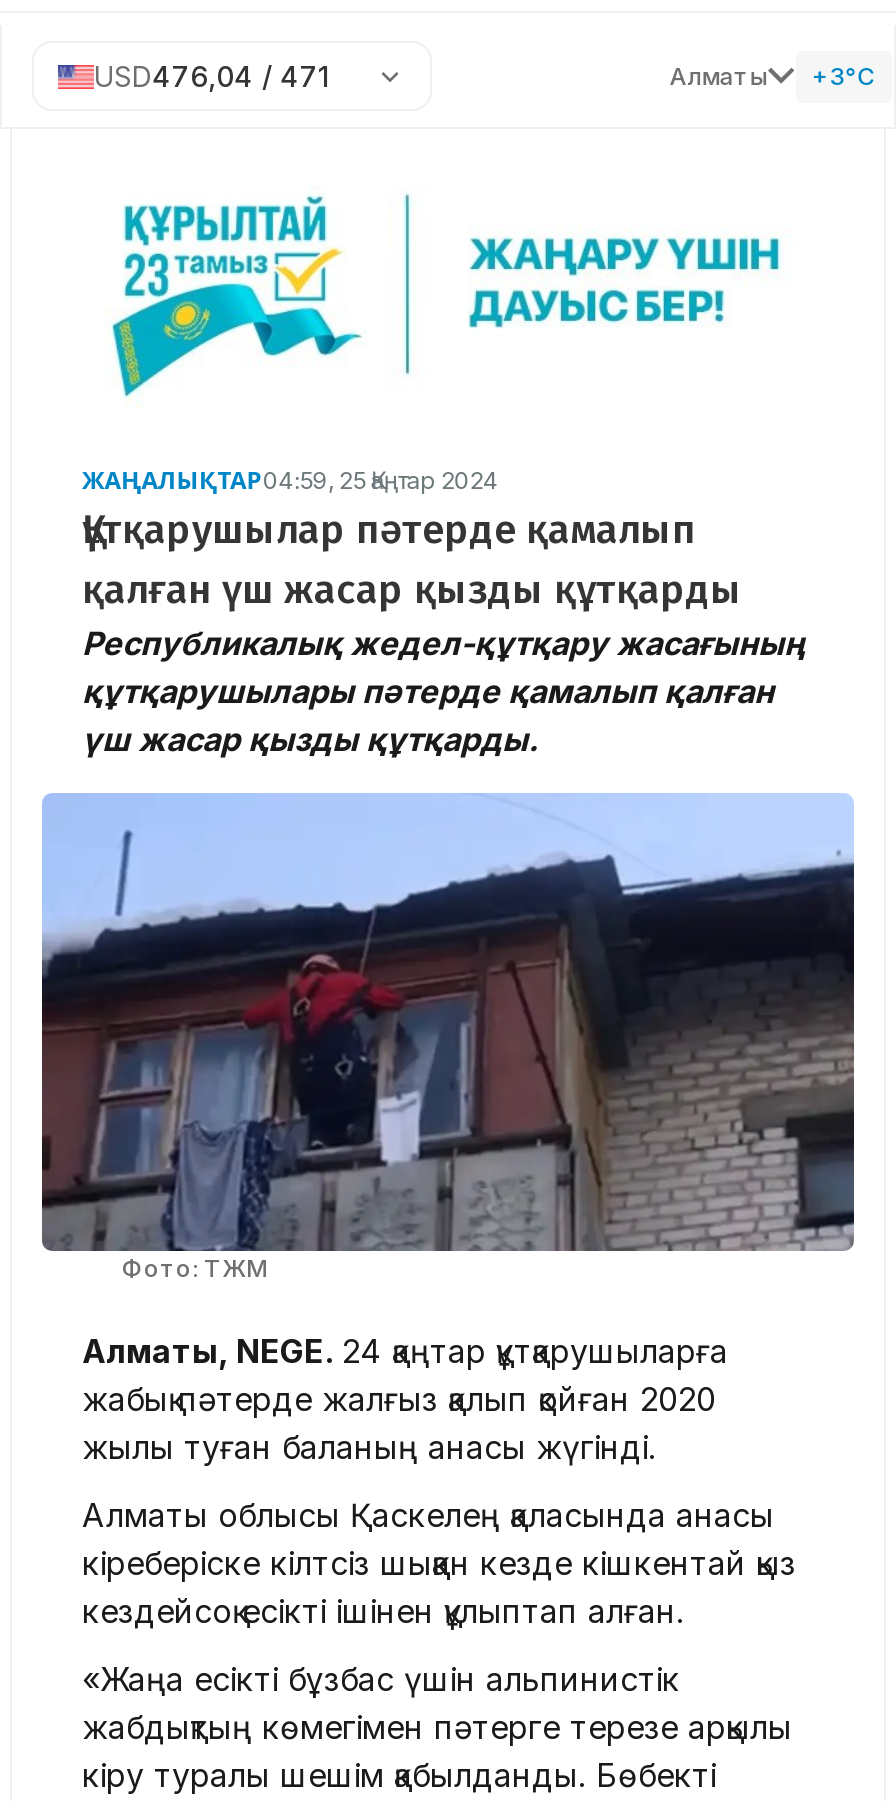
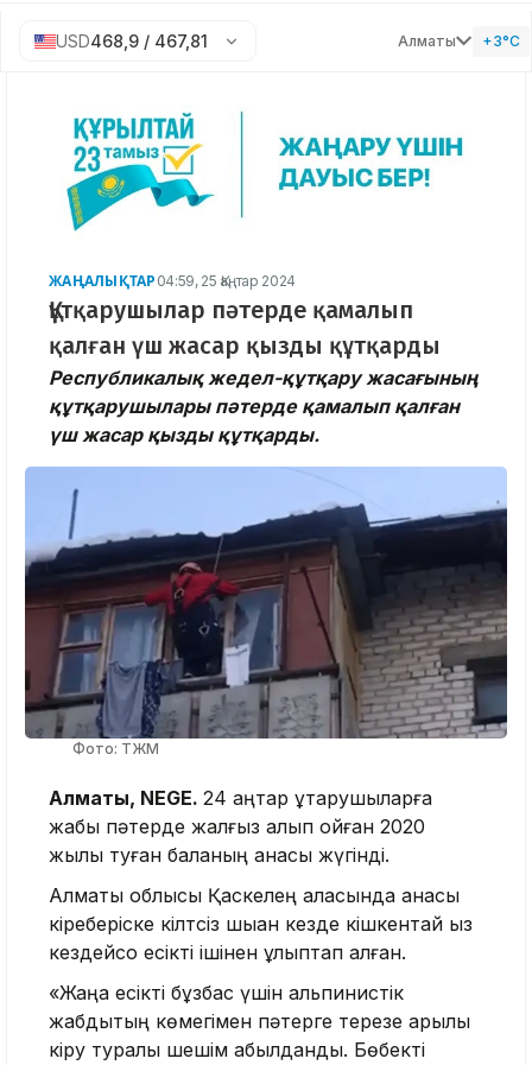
- USD476,04 / 471
+ USD468,9 / 467,81
